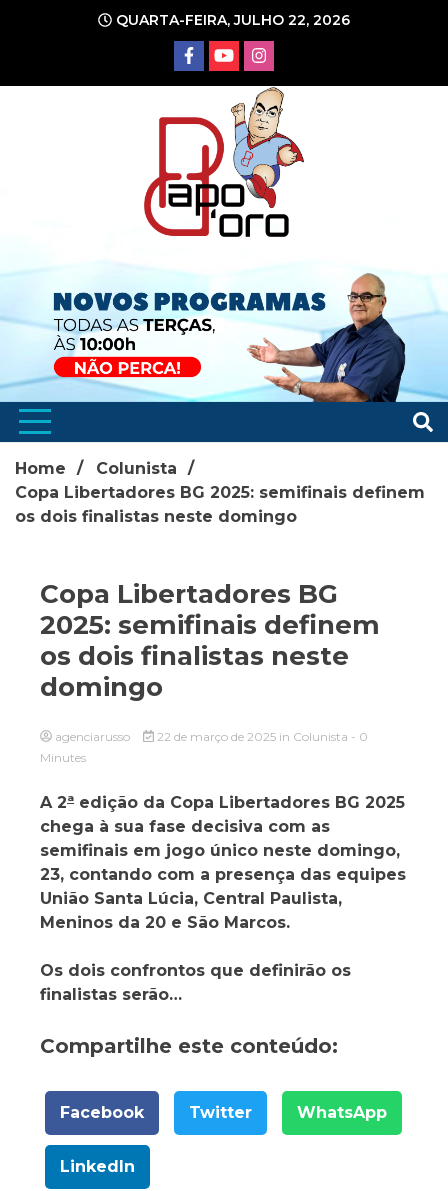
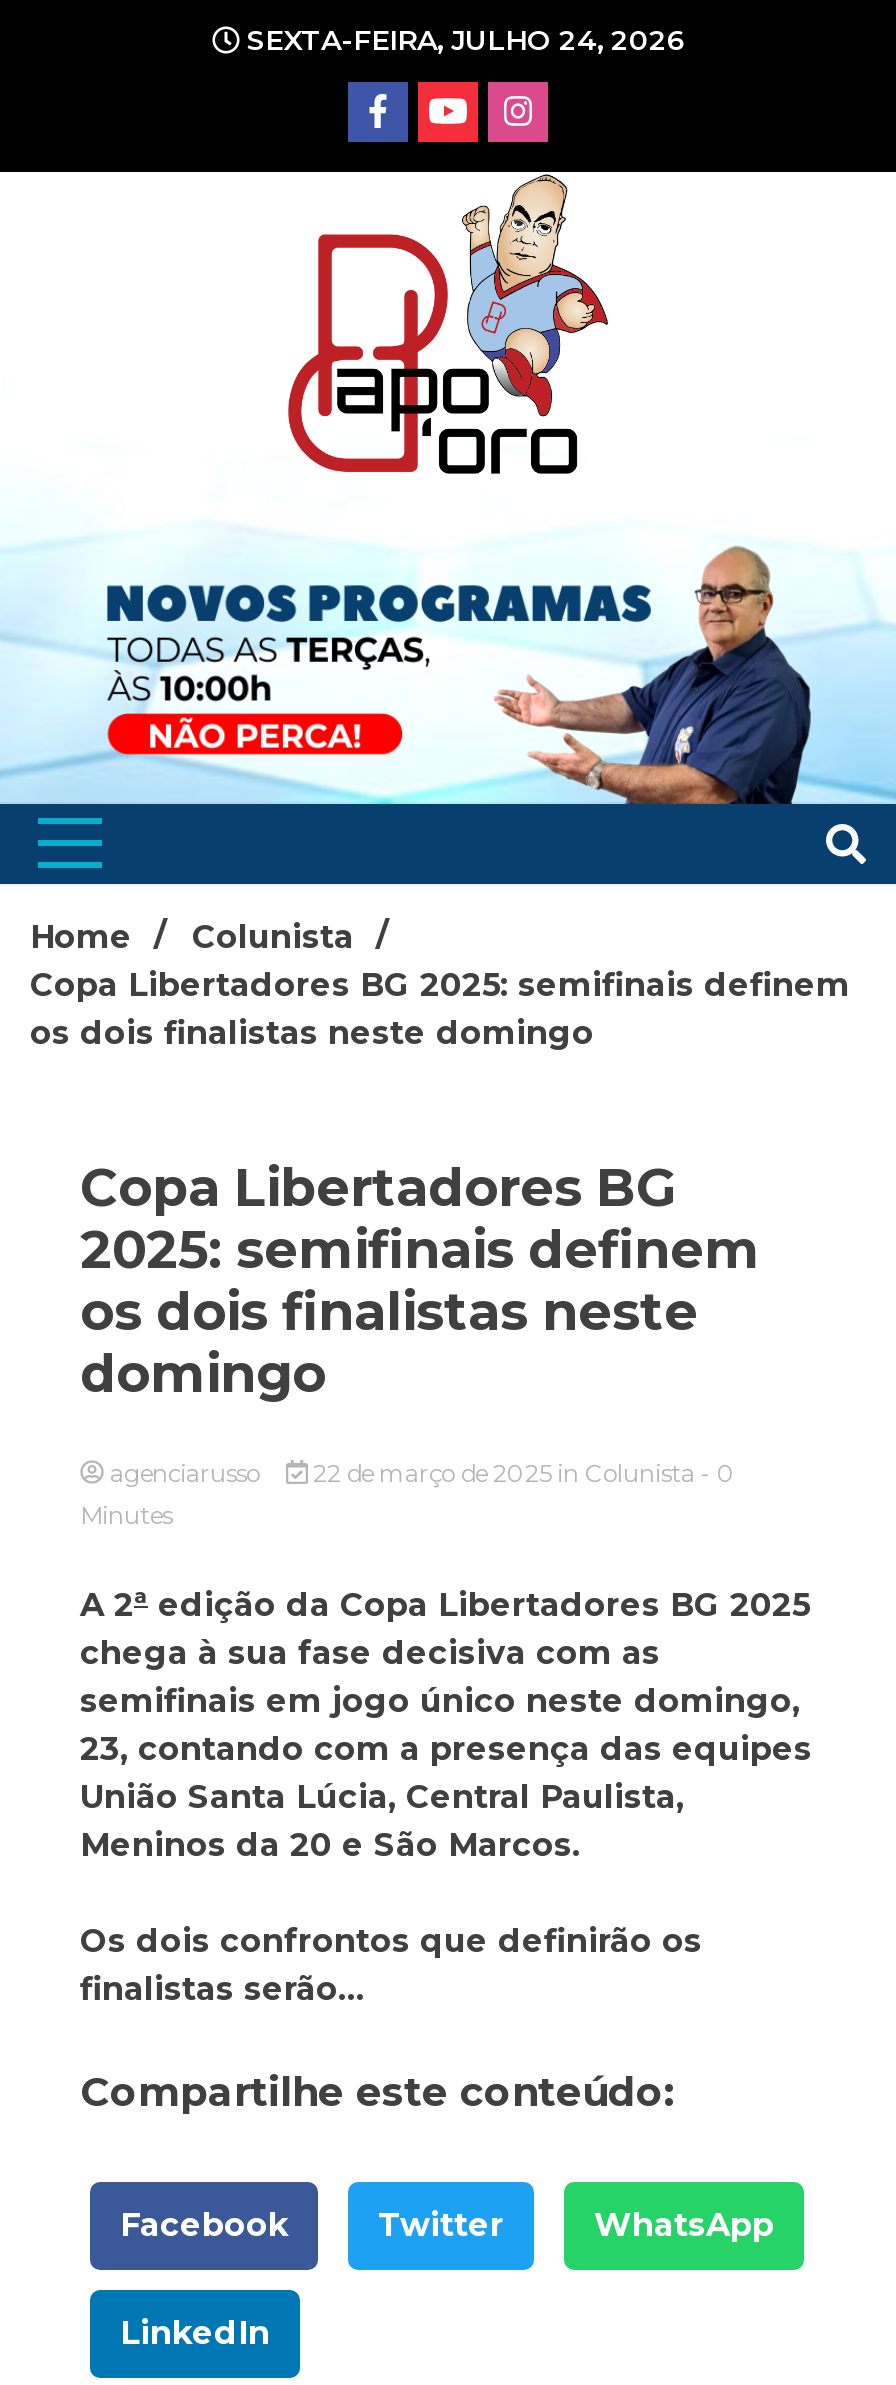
- QUARTA-FEIRA, JULHO 22, 2026
+ SEXTA-FEIRA, JULHO 24, 2026
